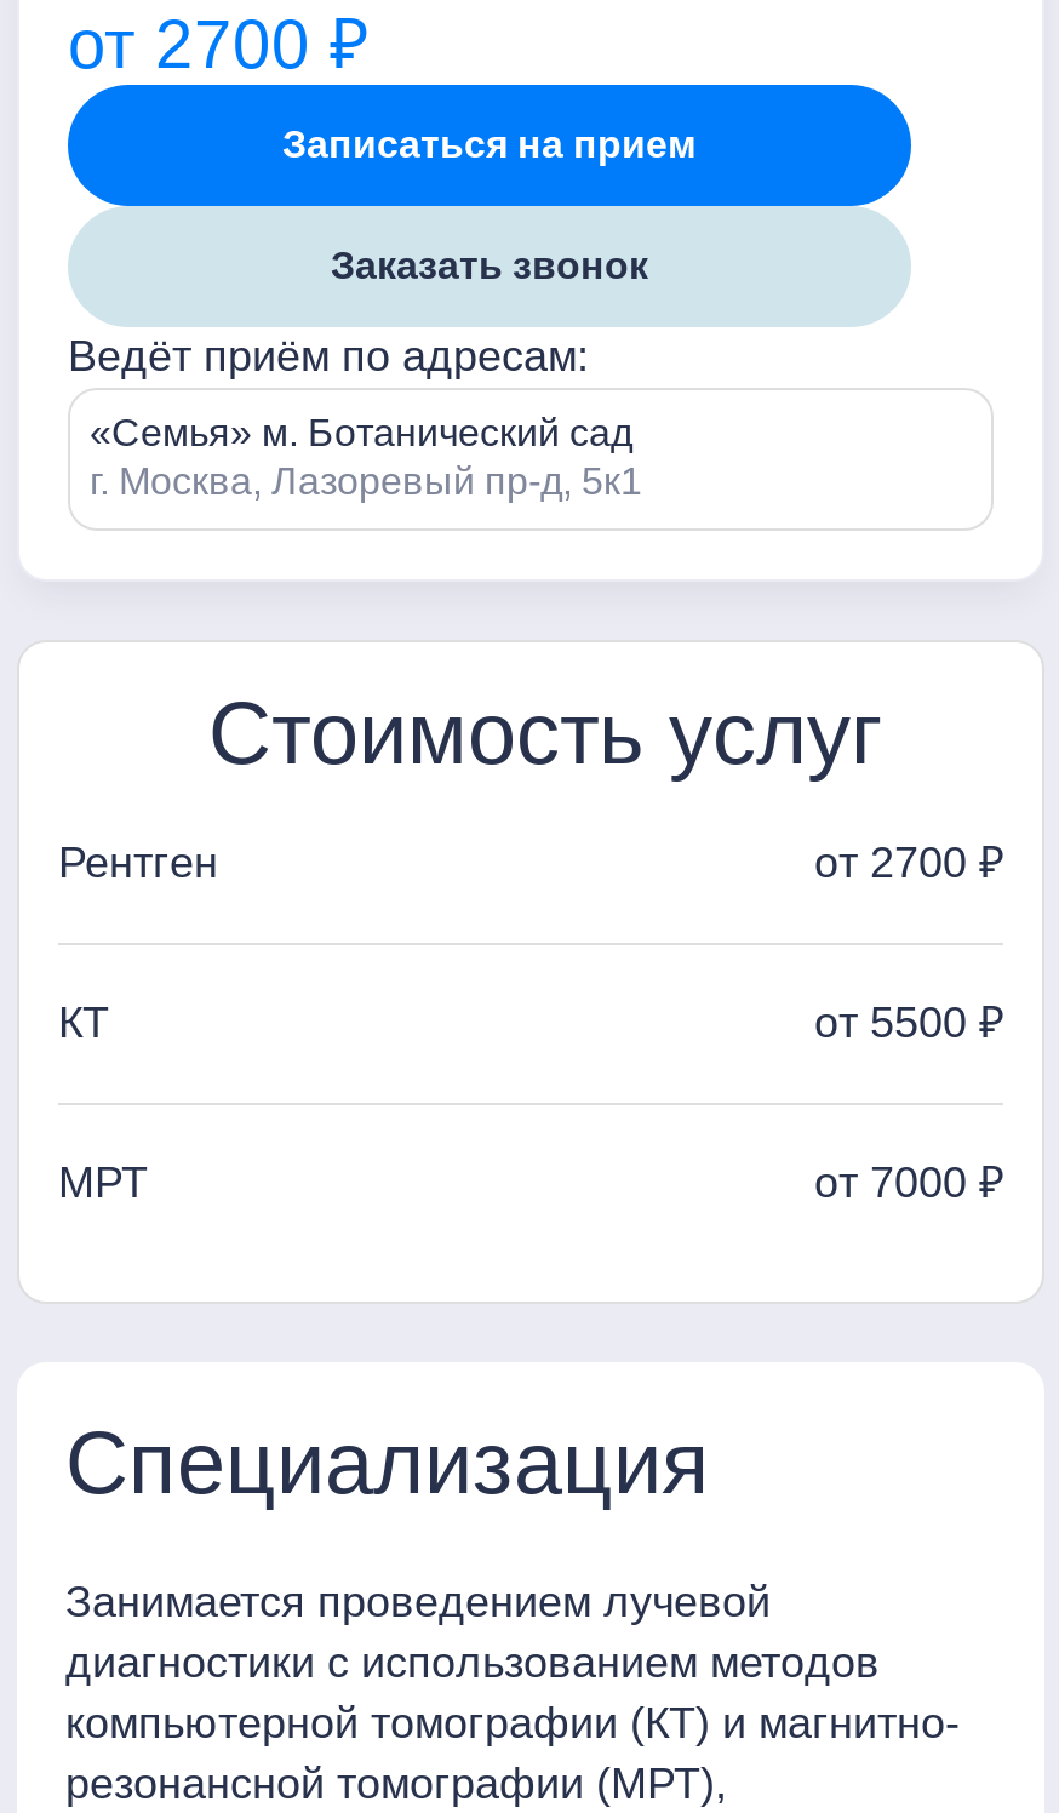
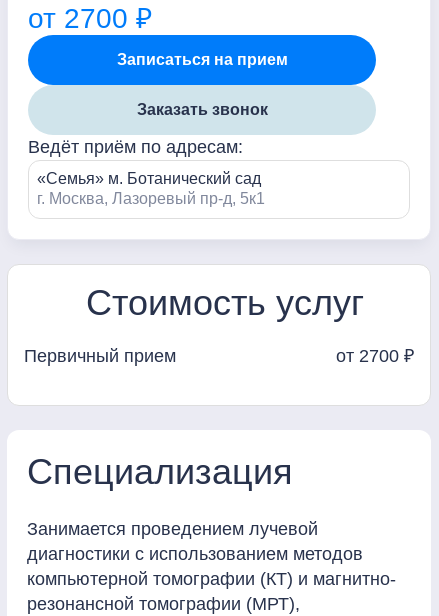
- Рентген
+ Первичный прием

- КТ
- от 5500 ₽
- МРТ
- от 7000 ₽
